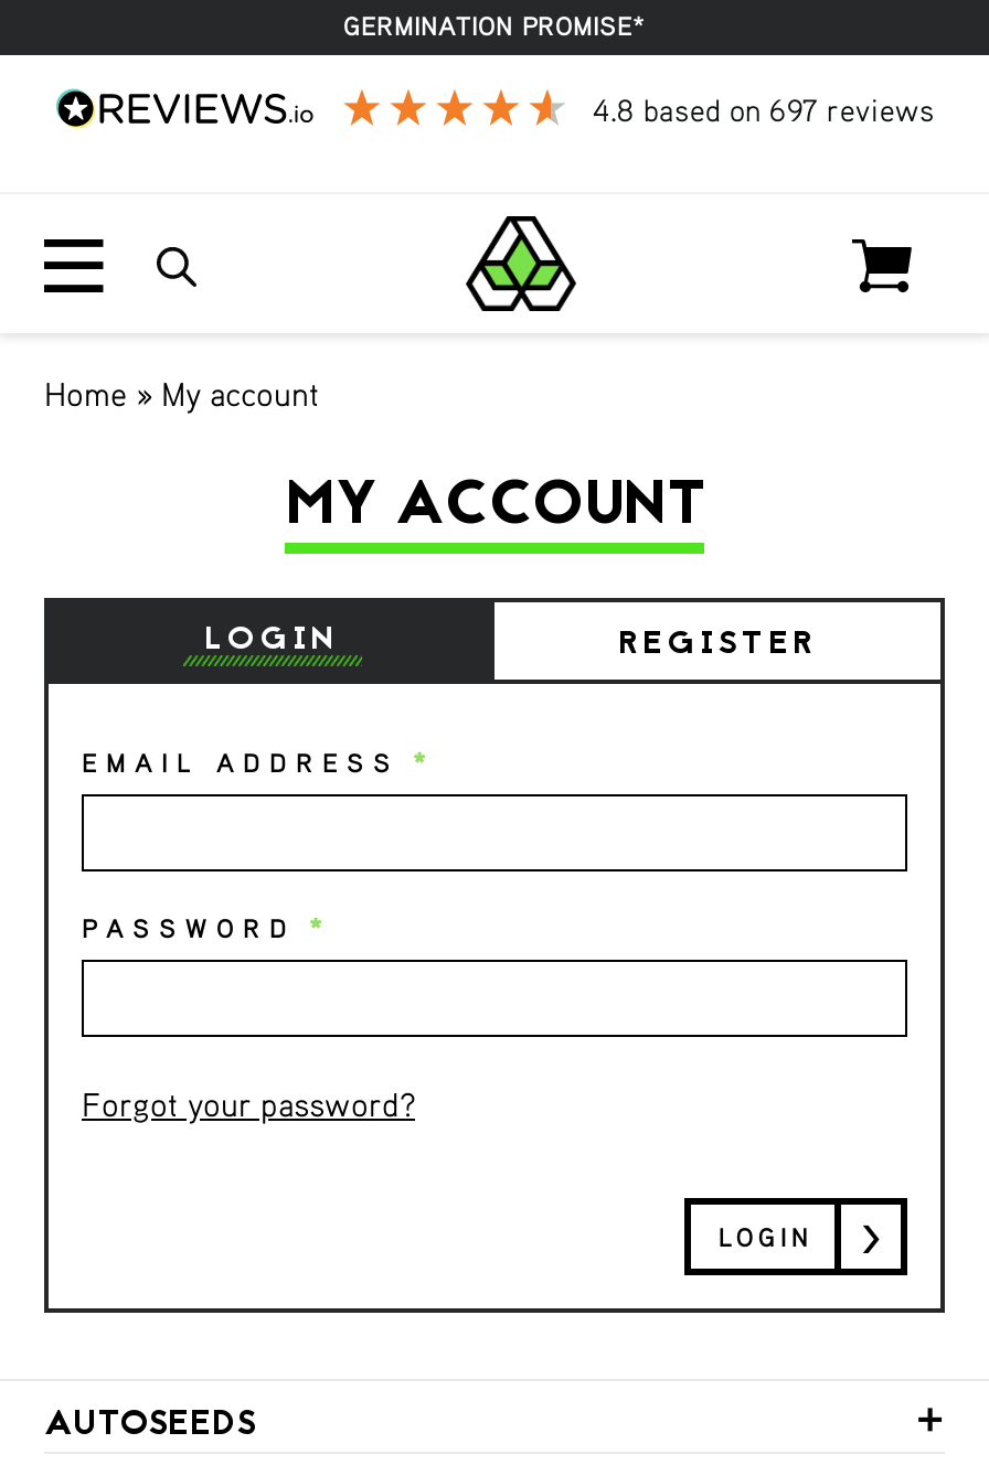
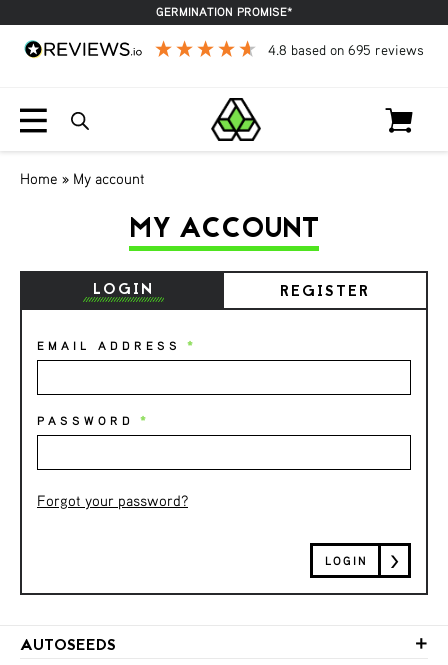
- 4.8 based on 697 reviews
+ 4.8 based on 695 reviews
